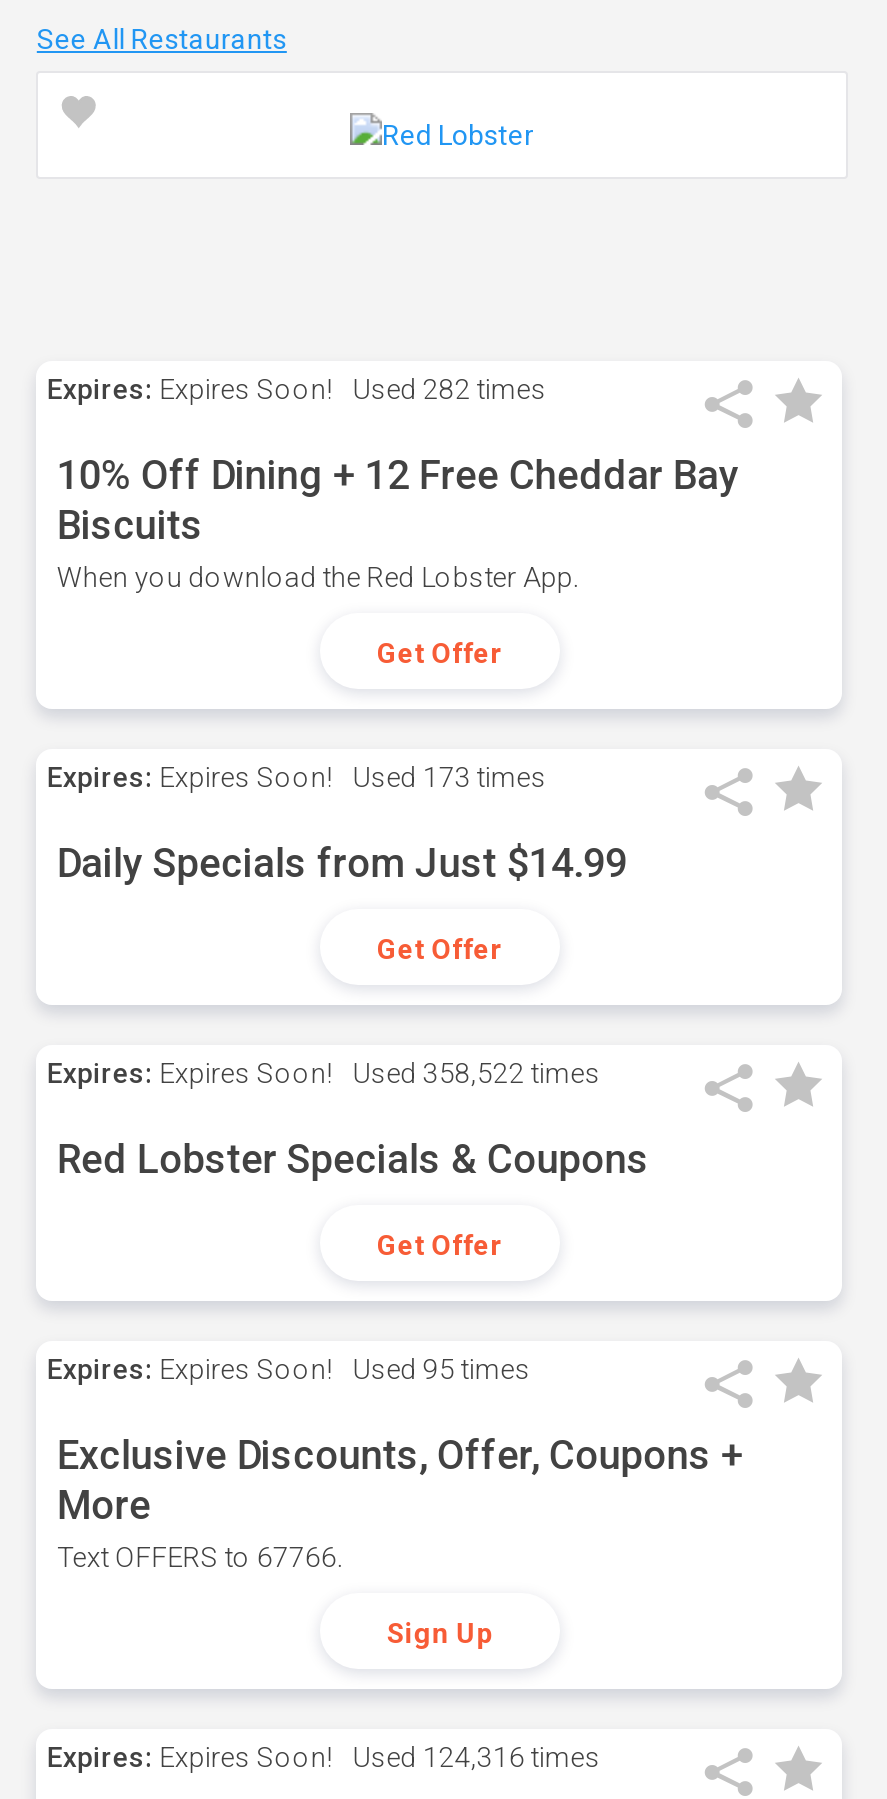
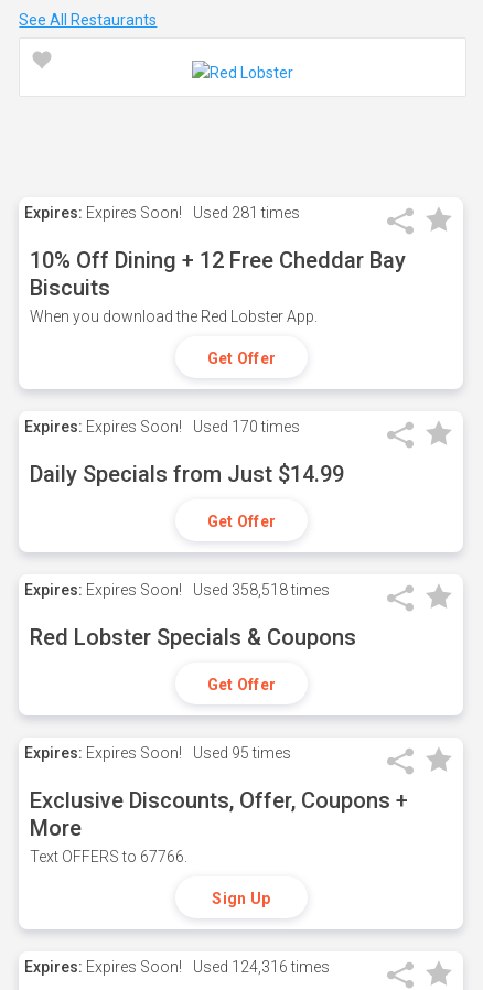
- Expires: Expires Soon! Used 282 times
+ Expires: Expires Soon! Used 281 times

- Expires: Expires Soon! Used 173 times
+ Expires: Expires Soon! Used 170 times

- Expires: Expires Soon! Used 358,522 times
+ Expires: Expires Soon! Used 358,518 times
